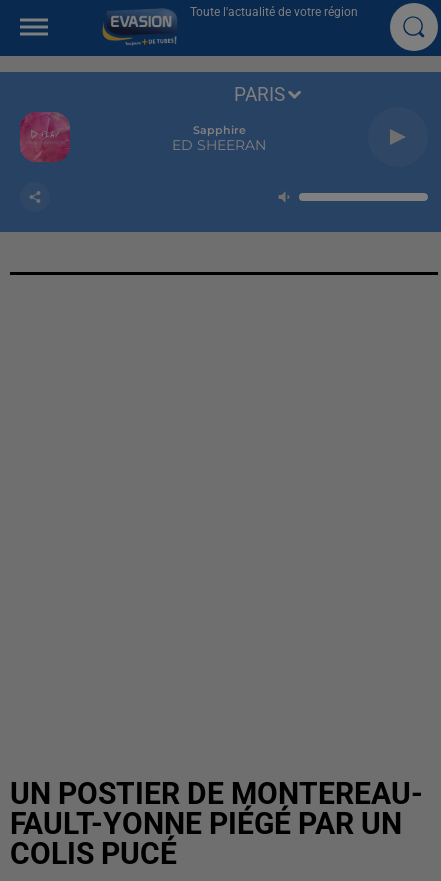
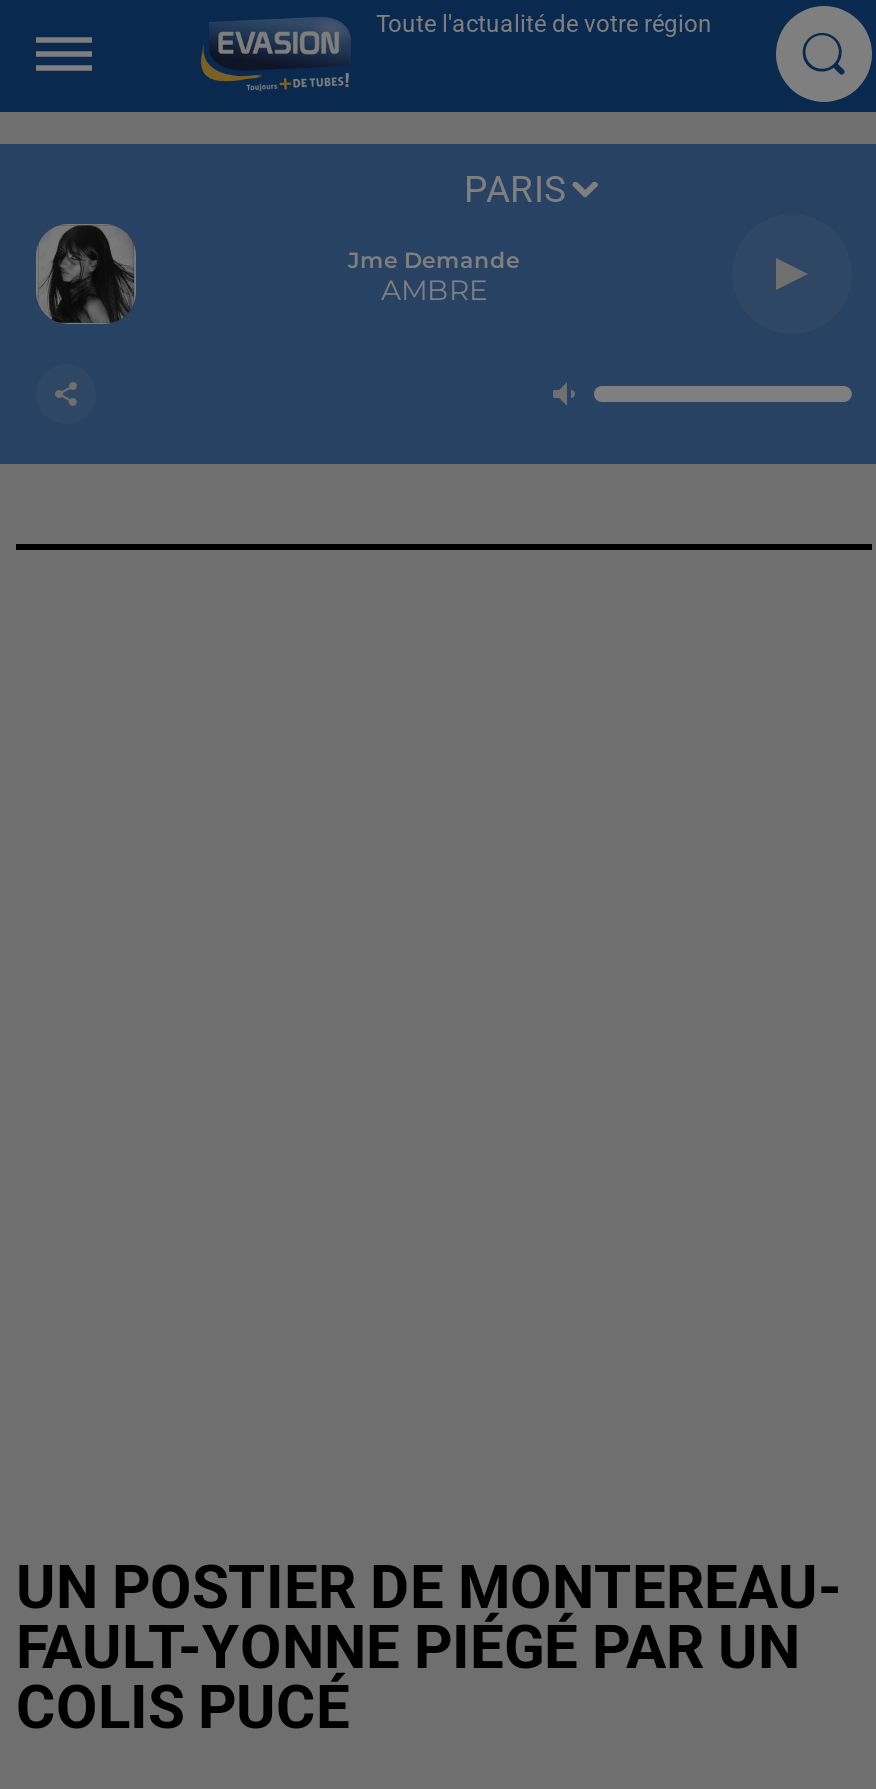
- [image]
+ [image]

- Sapphire
- ED SHEERAN
+ Jme Demande
+ AMBRE
